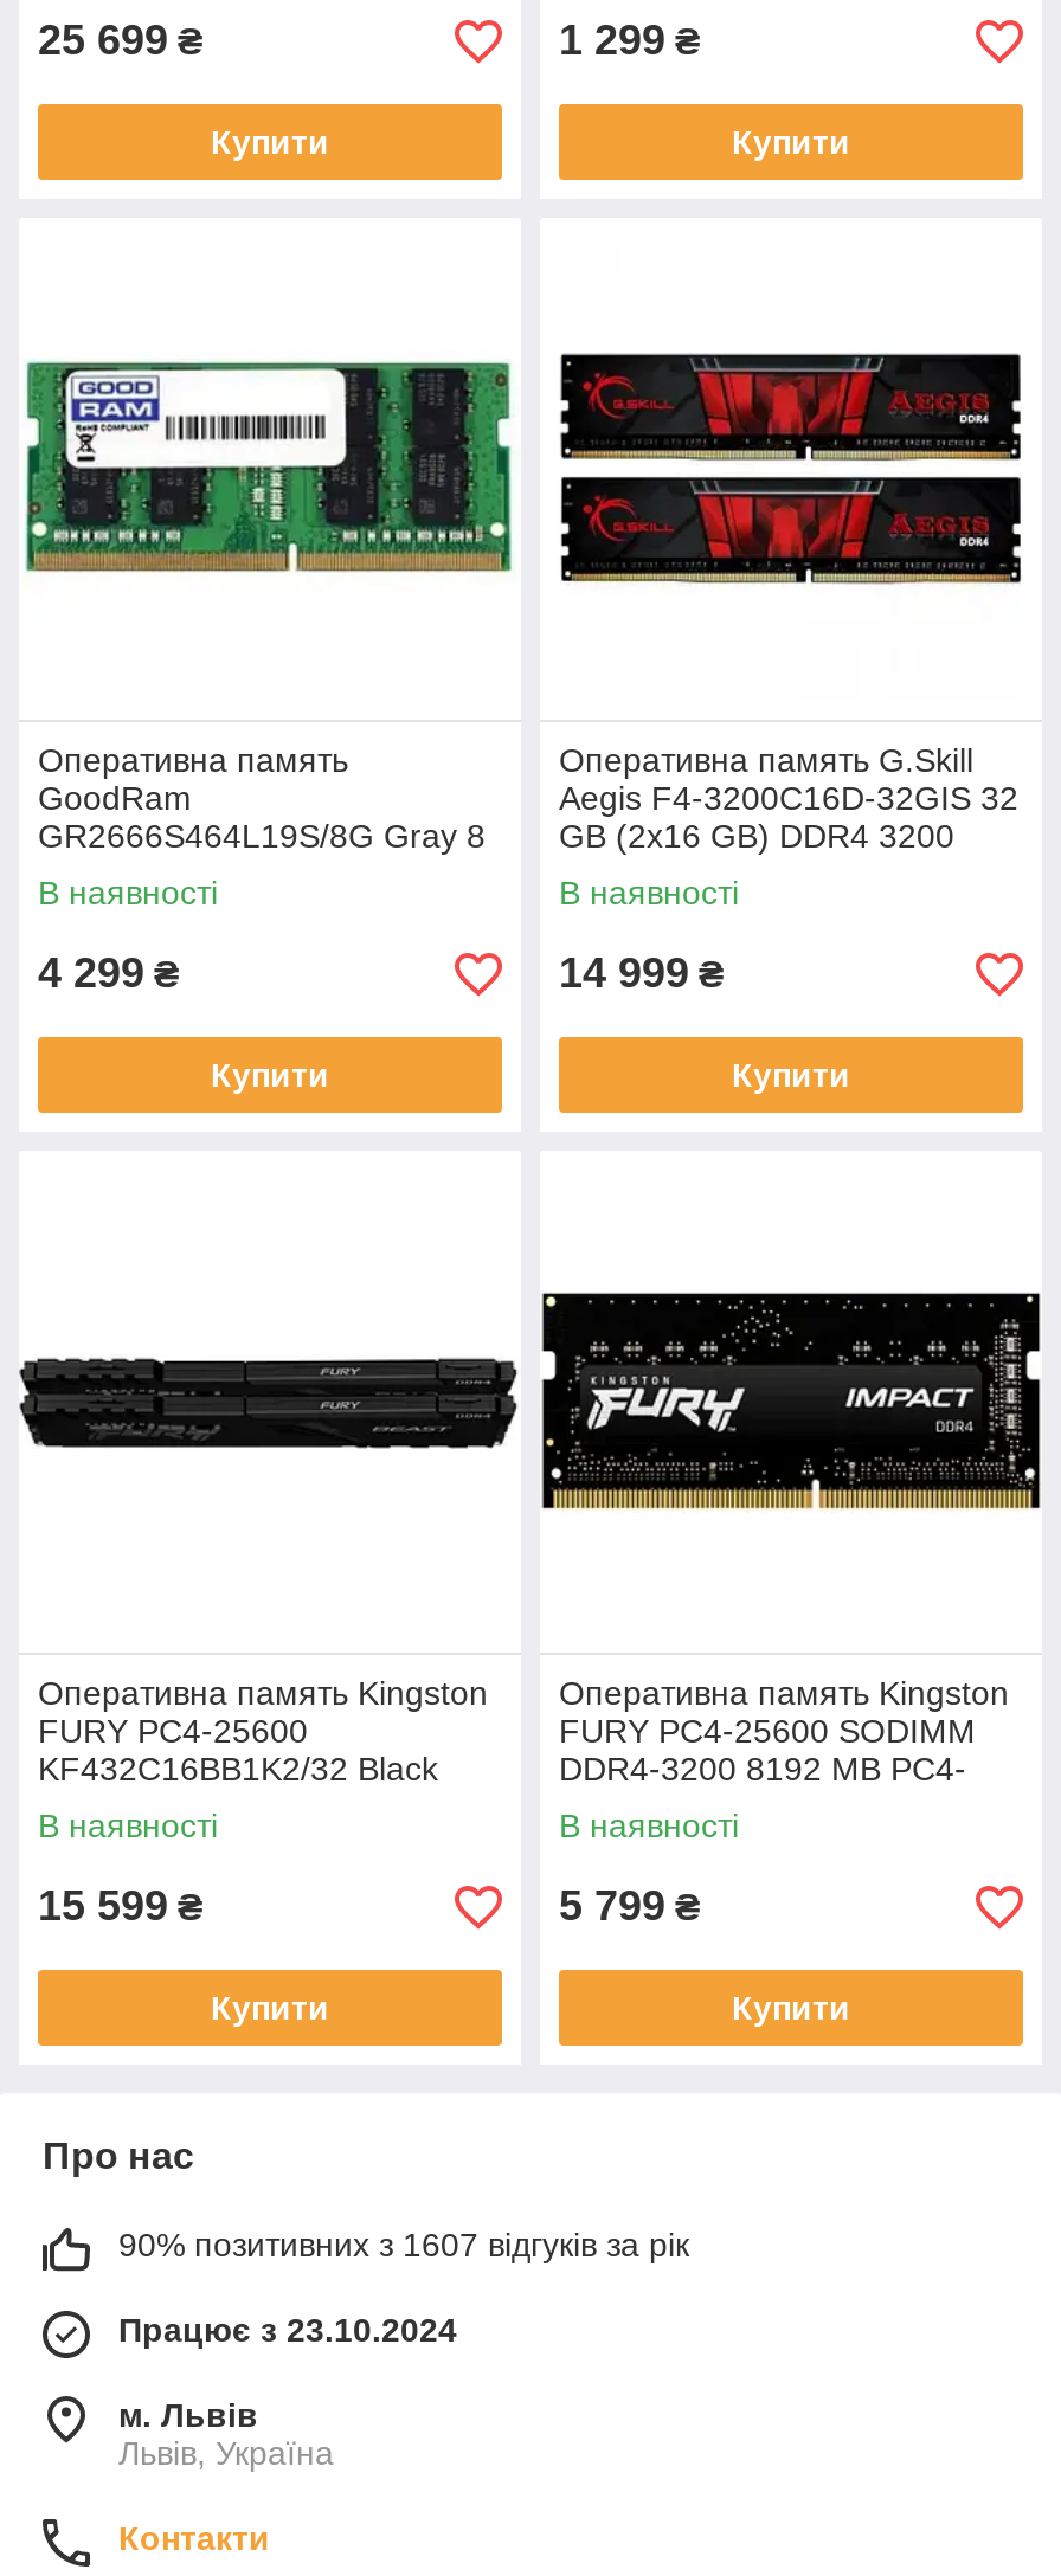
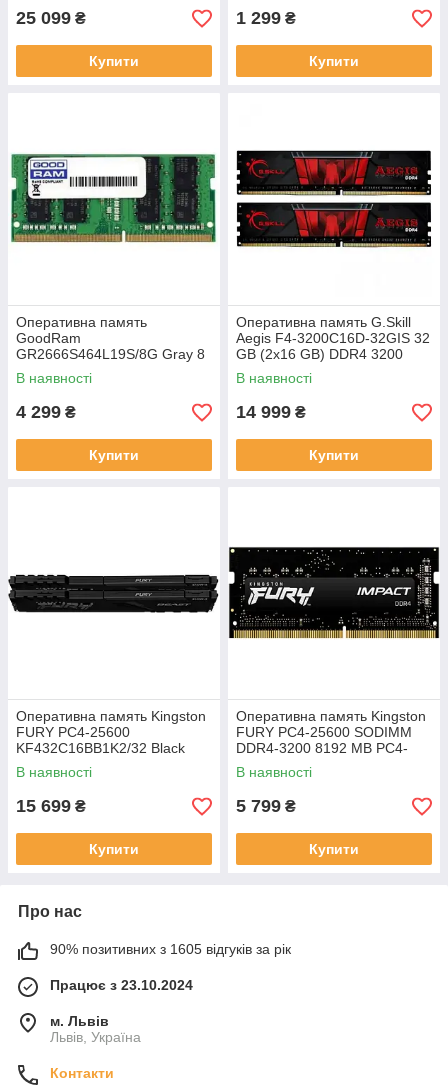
- 25 699 ₴
+ 25 099 ₴

- 15 599 ₴
+ 15 699 ₴

- 90% позитивних з 1607 відгуків за рік
+ 90% позитивних з 1605 відгуків за рік
